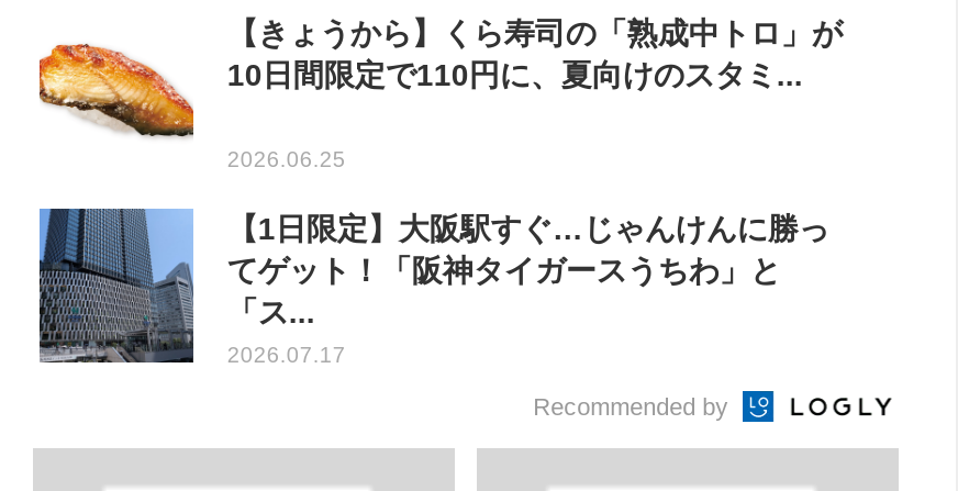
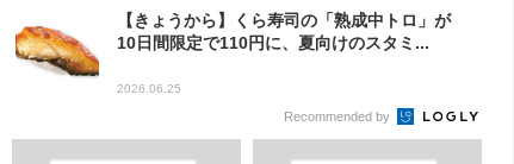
- [image]
- 【1日限定】大阪駅すぐ…じゃんけんに勝っ
- てゲット！「阪神タイガースうちわ」と
- 「ス...
- 2026.07.17
